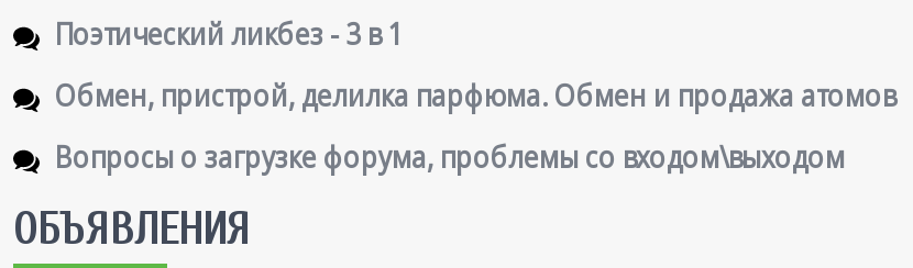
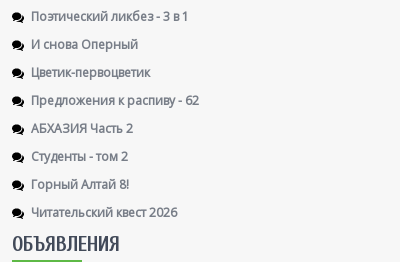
- Обмен, пристрой, делилка парфюма. Обмен и продажа атомов
- Вопросы о загрузке форума, проблемы со входом\выходом
+ И снова Оперный
+ Цветик-первоцветик
+ Предложения к распиву - 62
+ АБХАЗИЯ Часть 2
+ Студенты - том 2
+ Горный Алтай 8!
+ Читательский квест 2026
